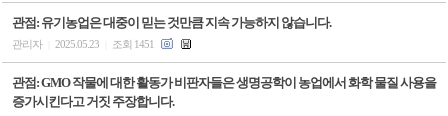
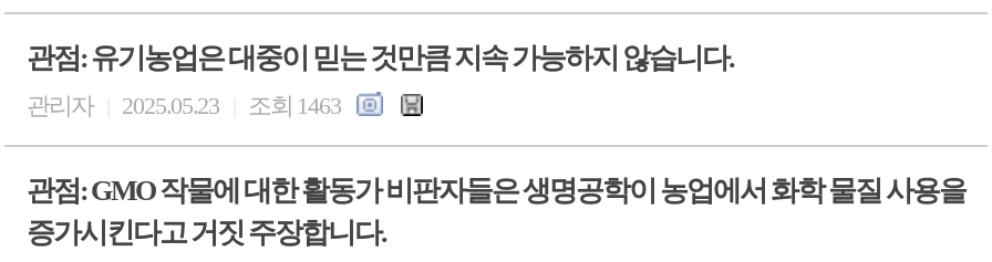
- 관리자 2025.05.23 조회 1451
+ 관리자 2025.05.23 조회 1463
